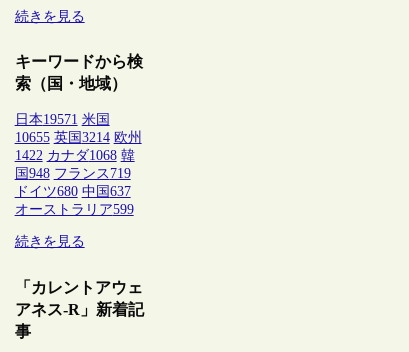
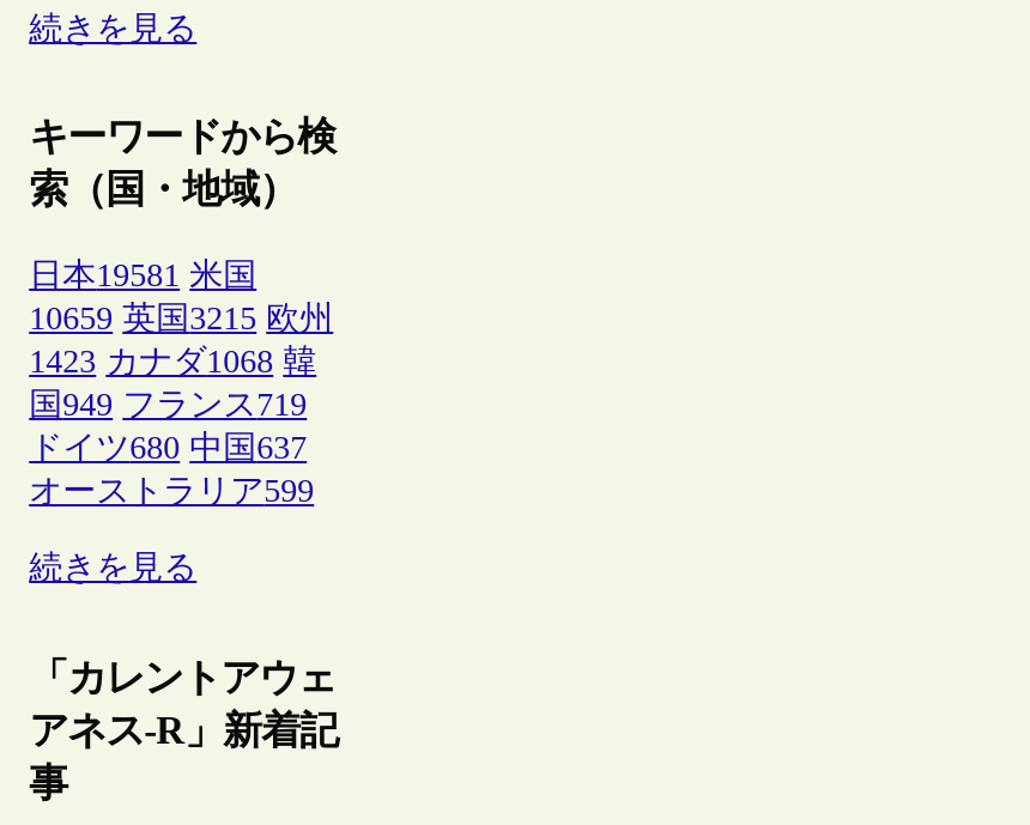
- 日本19571 米国
+ 日本19581 米国

- 10655 英国3214 欧州
+ 10659 英国3215 欧州

- 1422 カナダ1068 韓
+ 1423 カナダ1068 韓

- 国948 フランス719
+ 国949 フランス719
